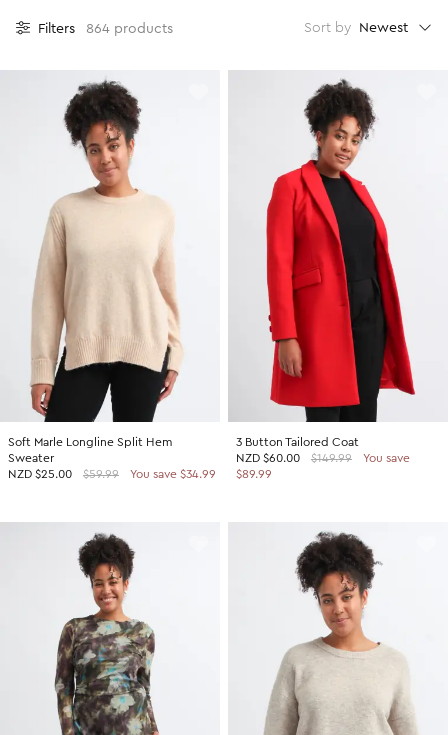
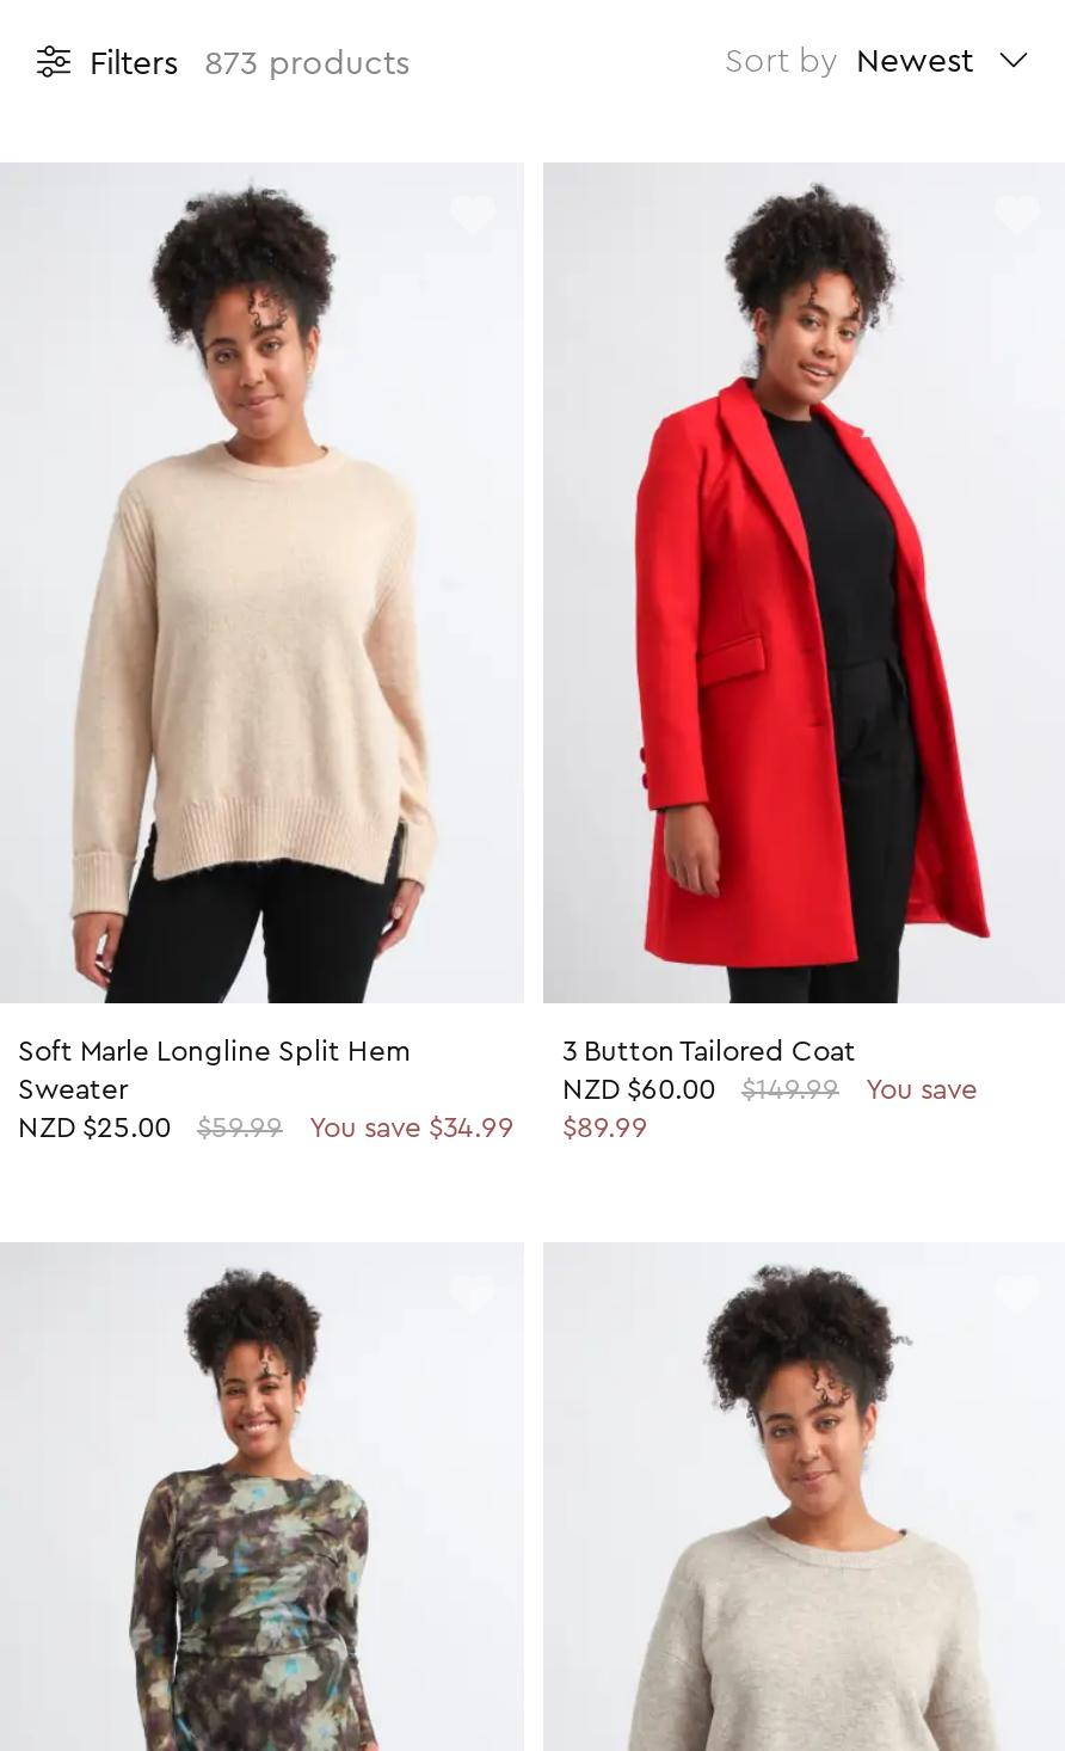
- Filters 864 products
+ Filters 873 products
